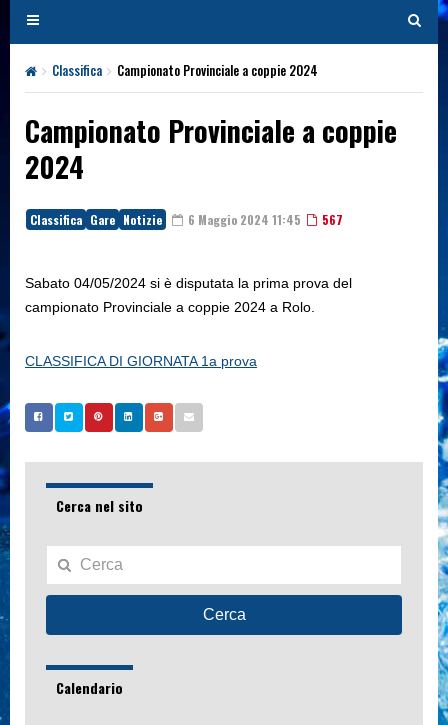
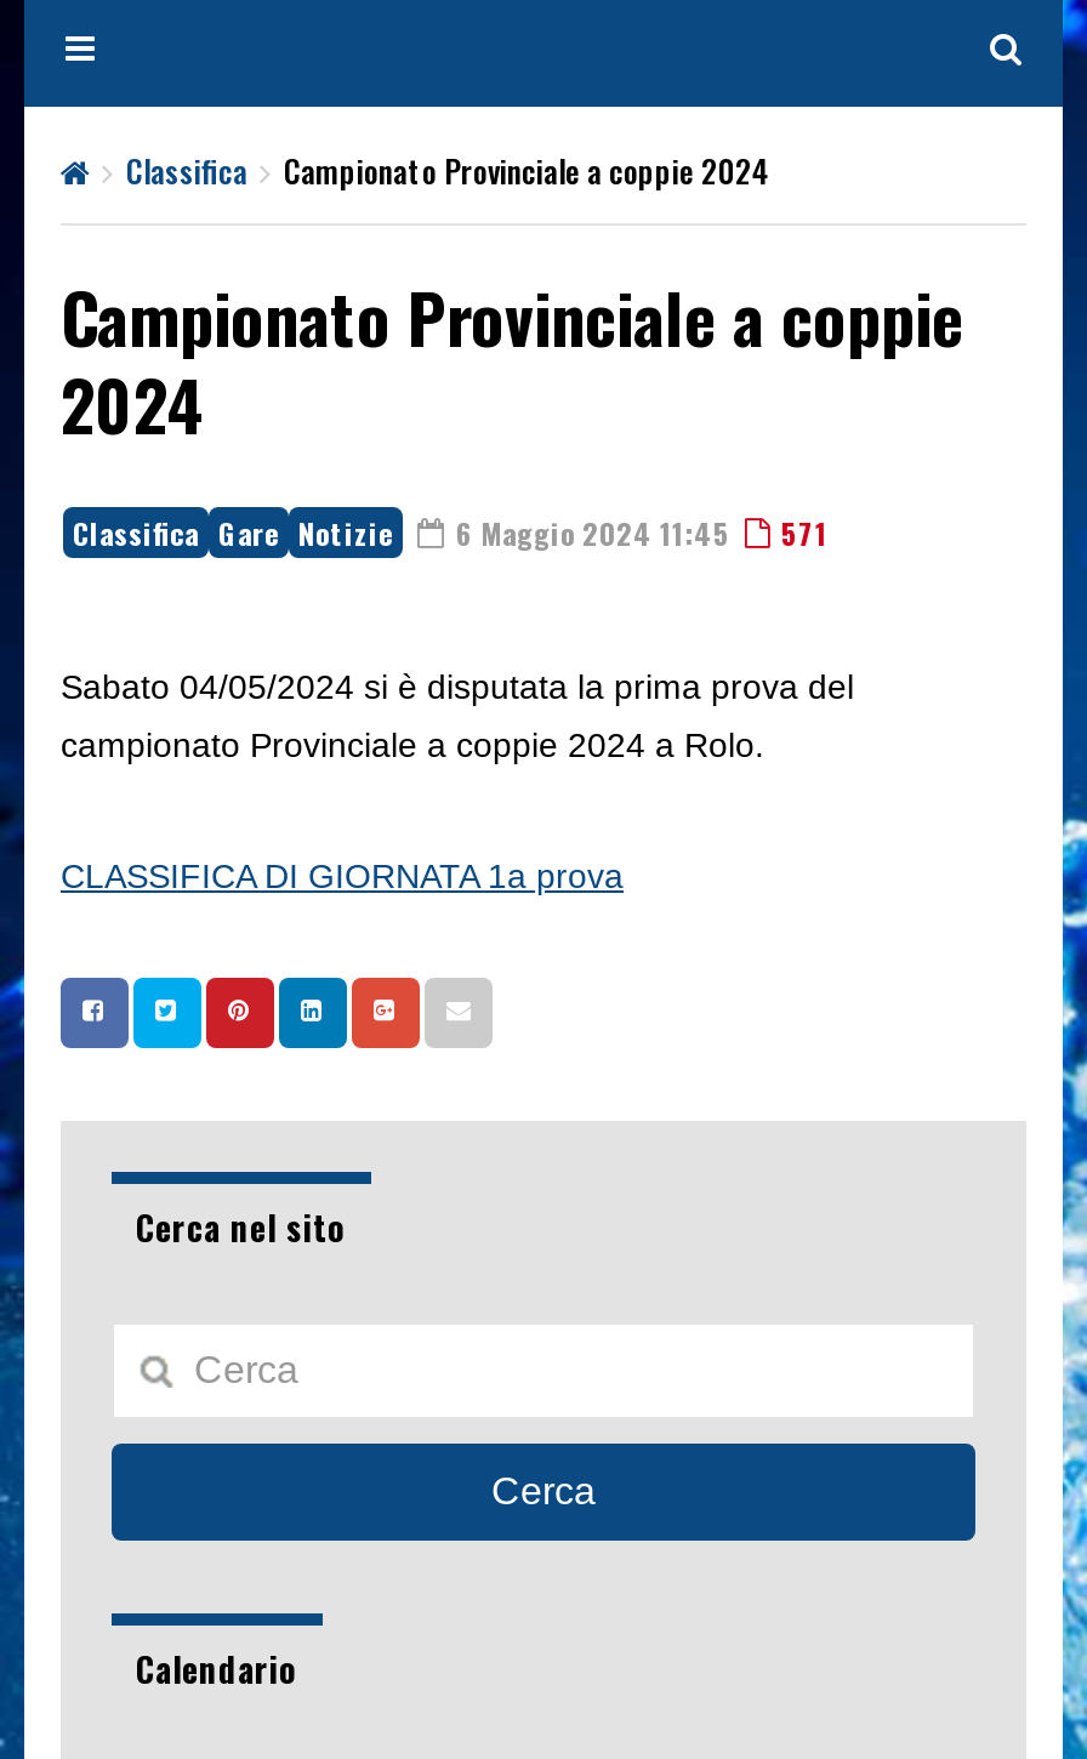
- 567
+ 571
